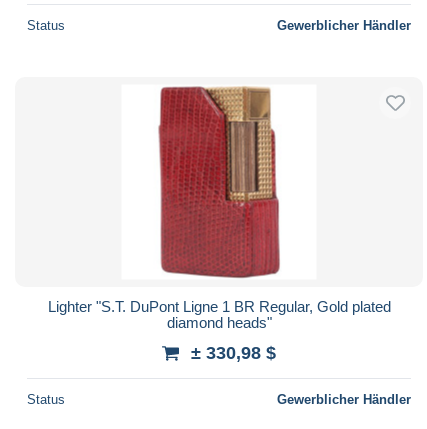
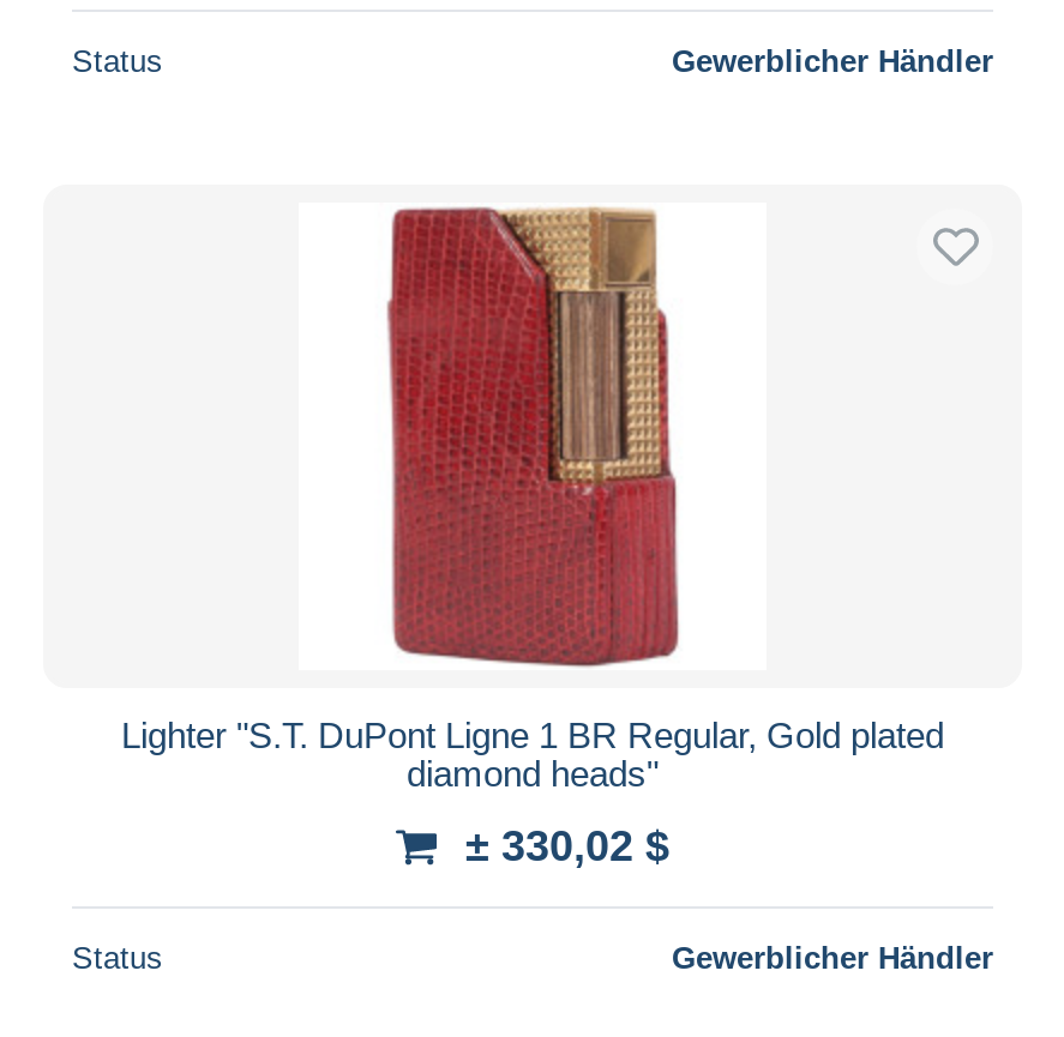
- ± 330,98 $
+ ± 330,02 $
